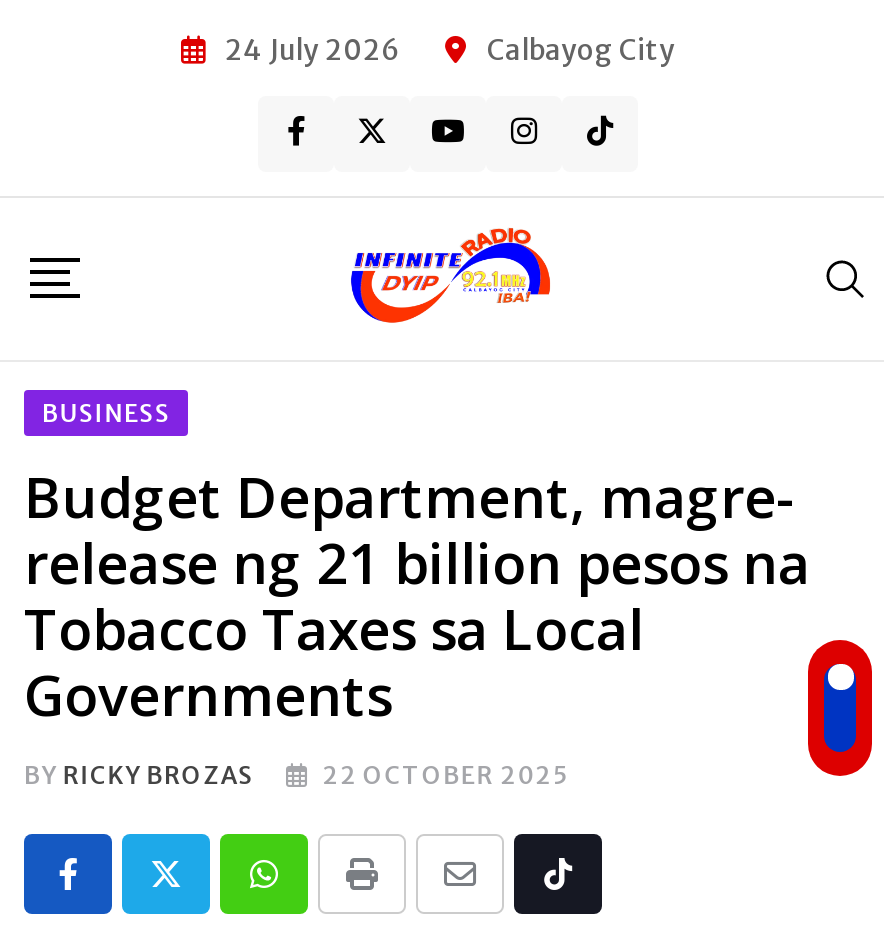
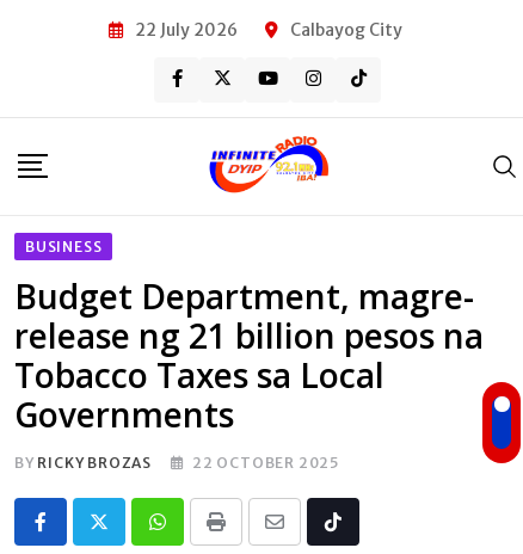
- 24 July 2026
+ 22 July 2026
